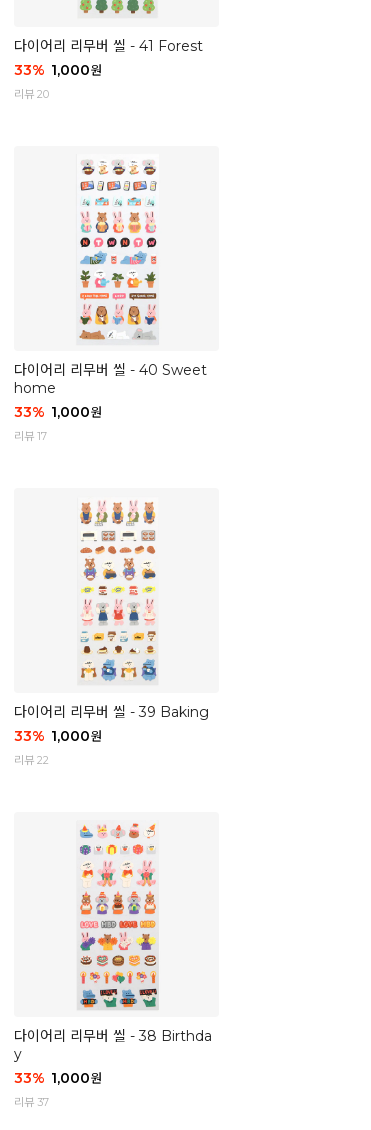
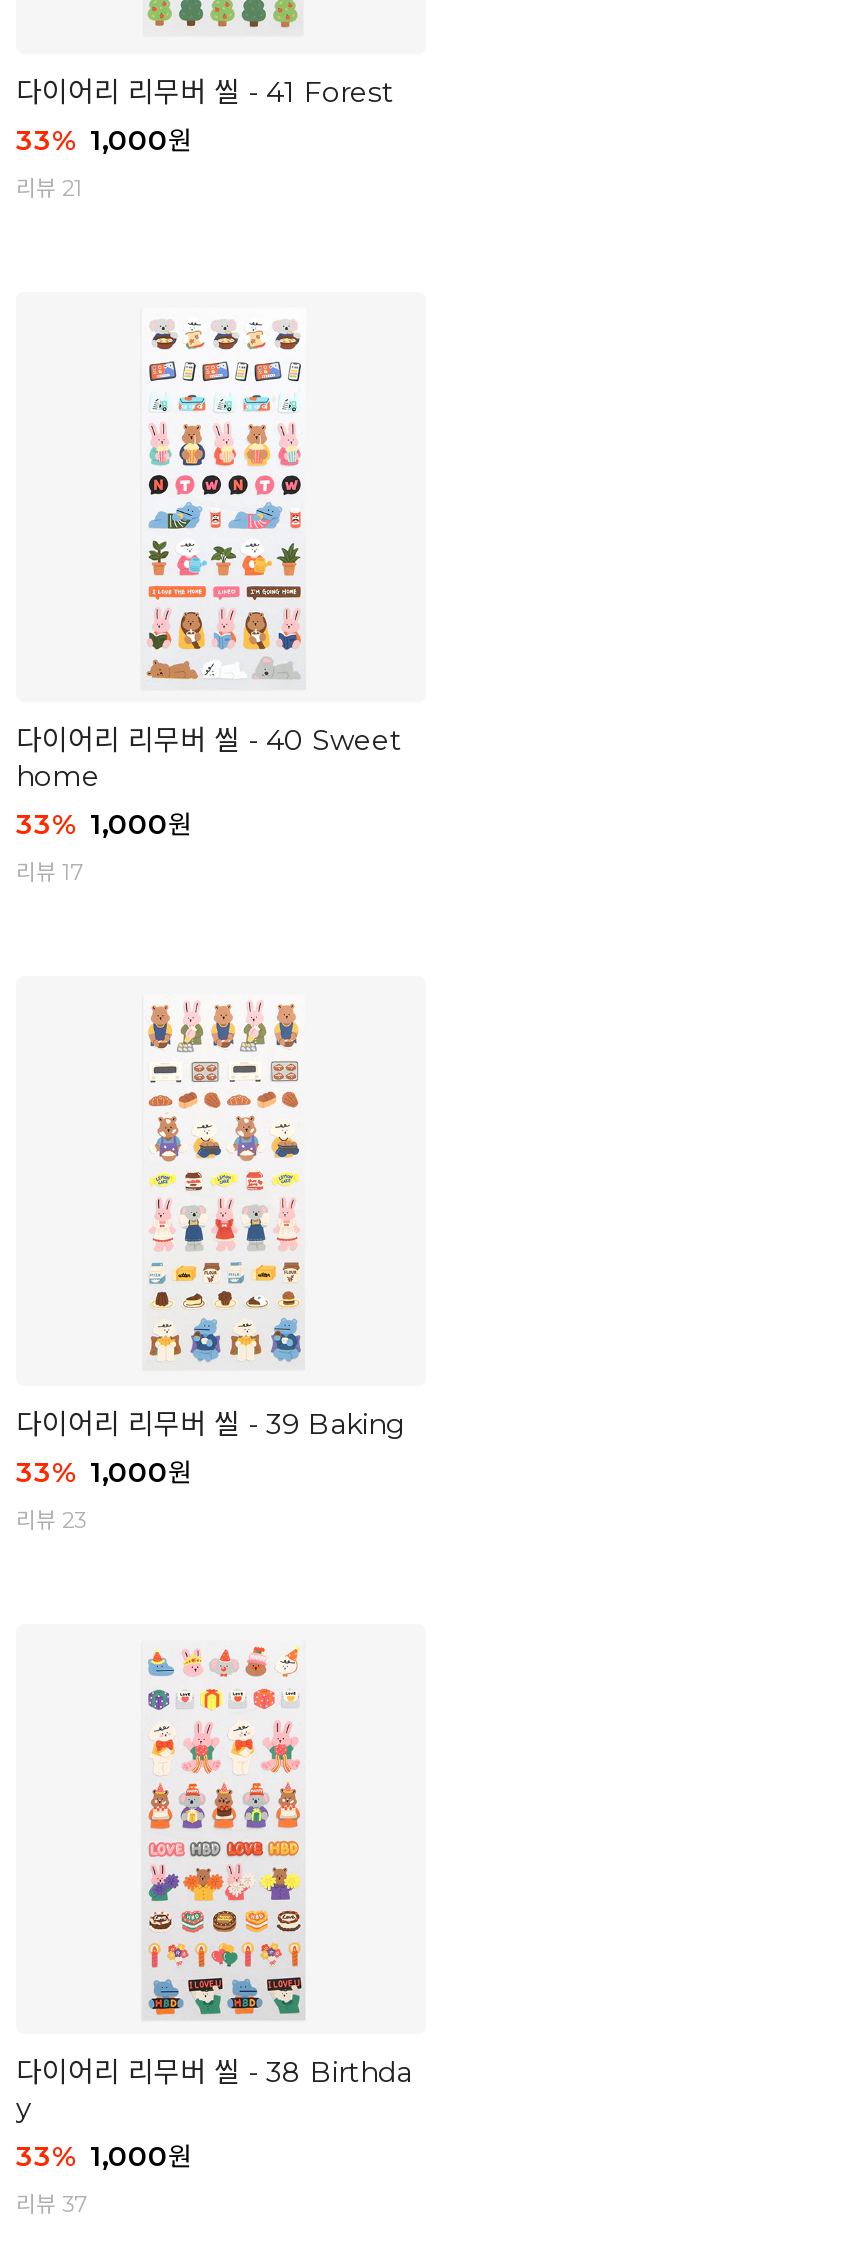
- 리뷰 20
+ 리뷰 21

- 리뷰 22
+ 리뷰 23
